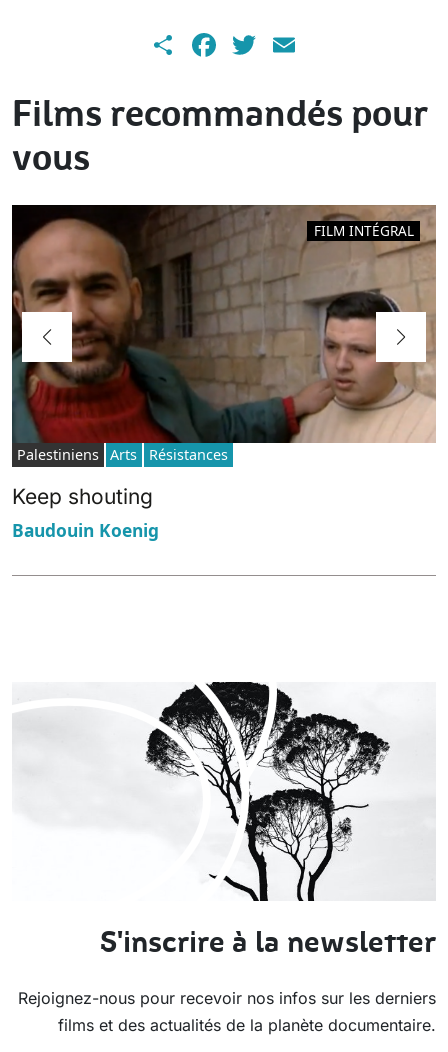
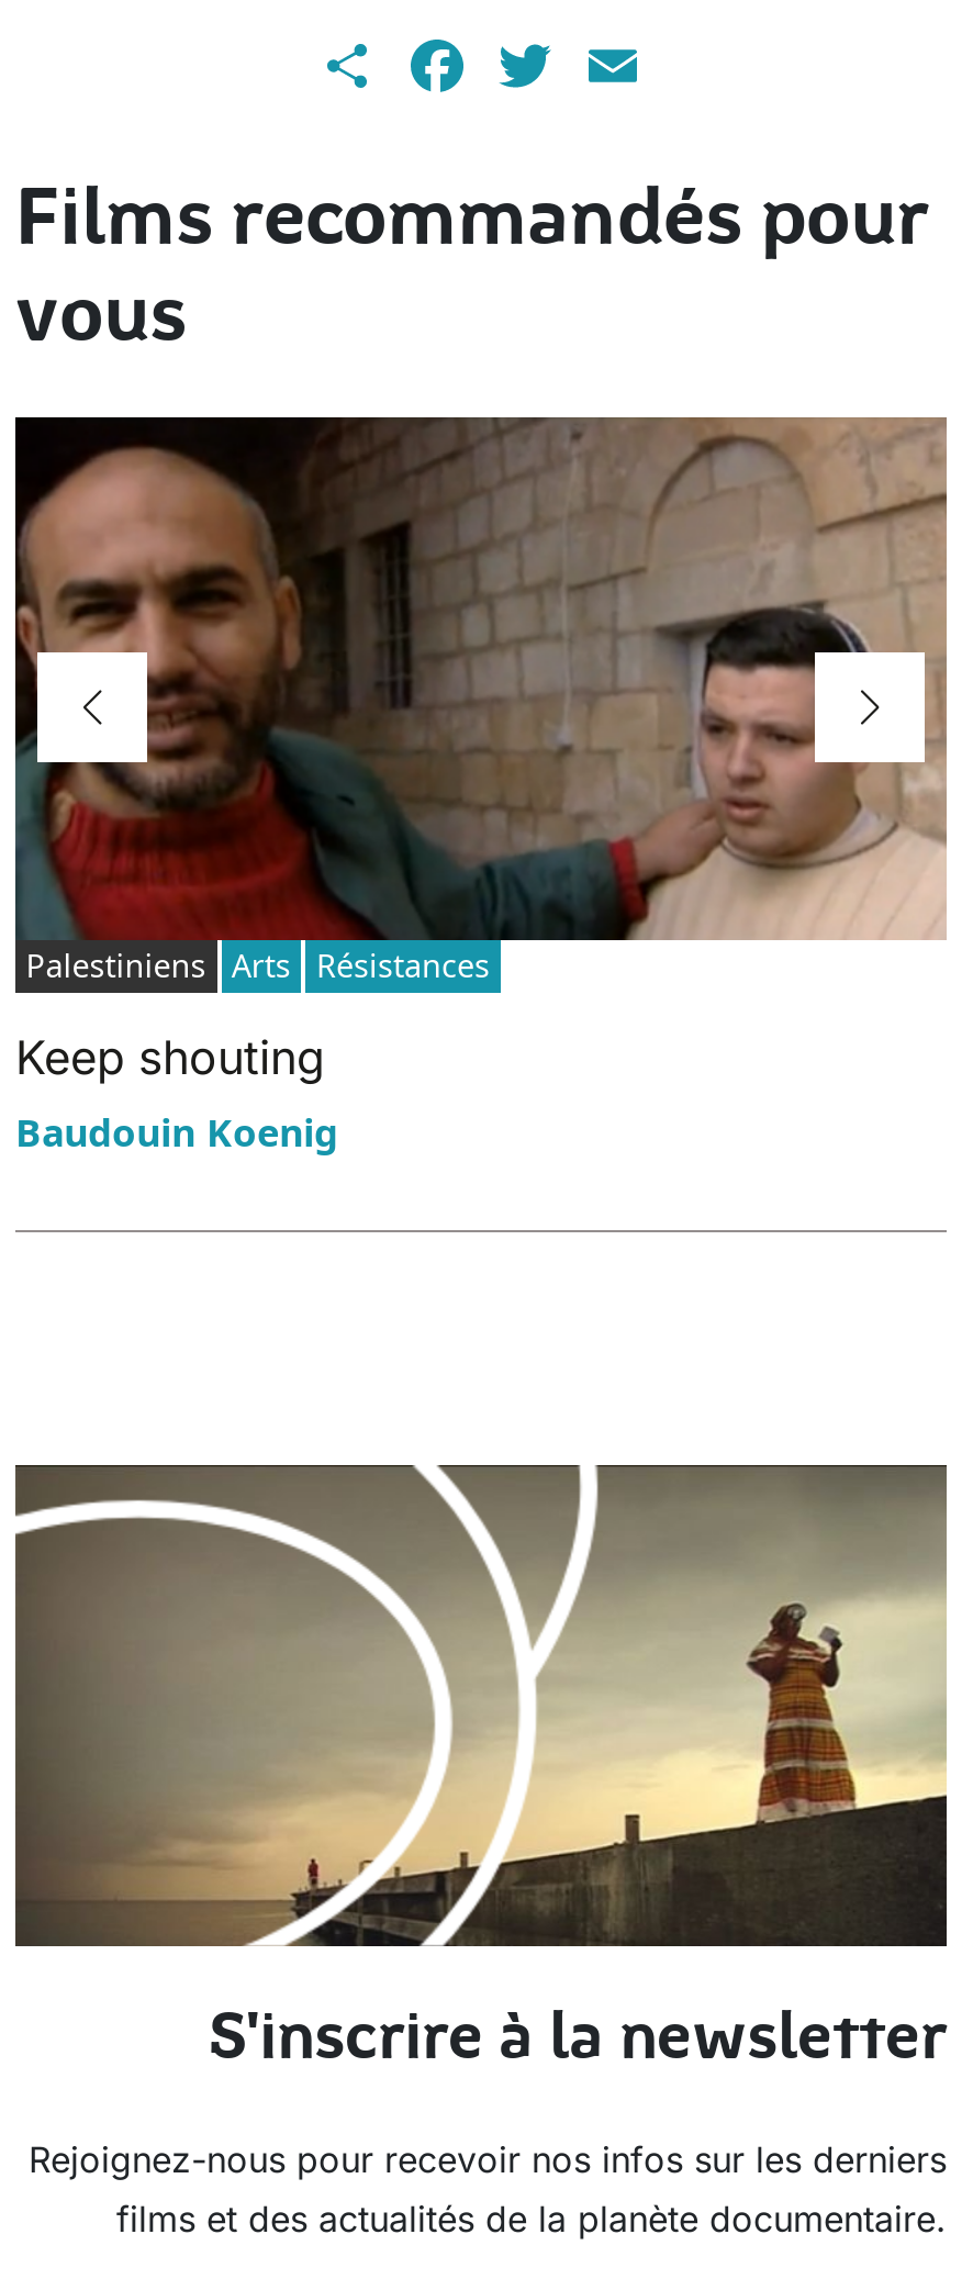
- FILM INTÉGRAL

- [image]
+ [image]
